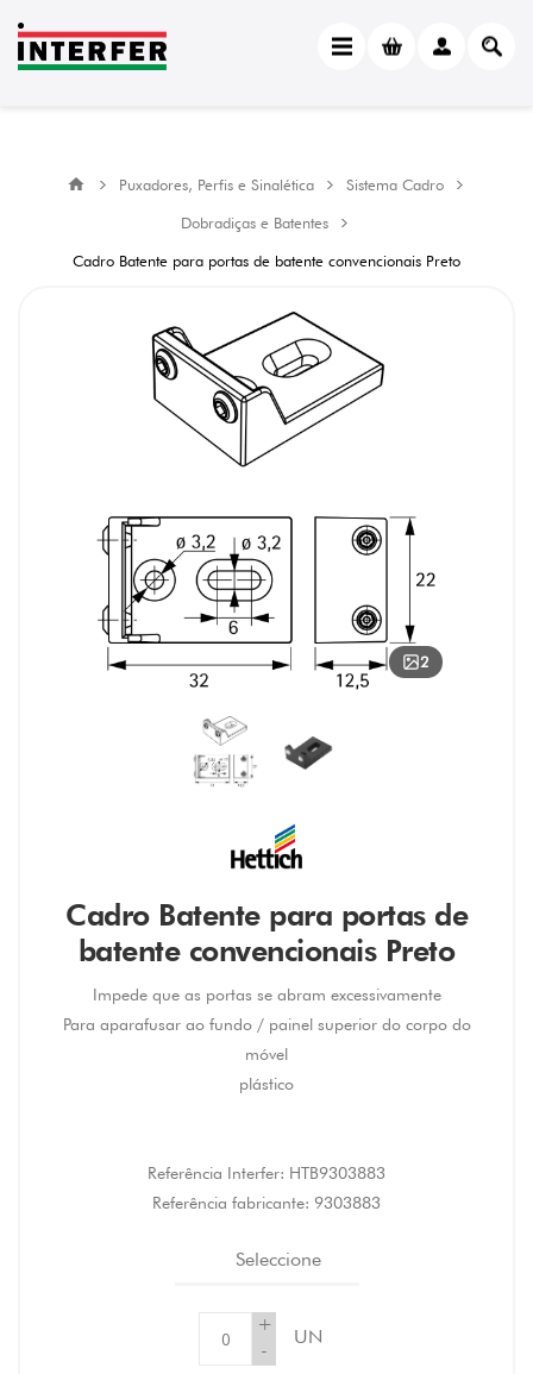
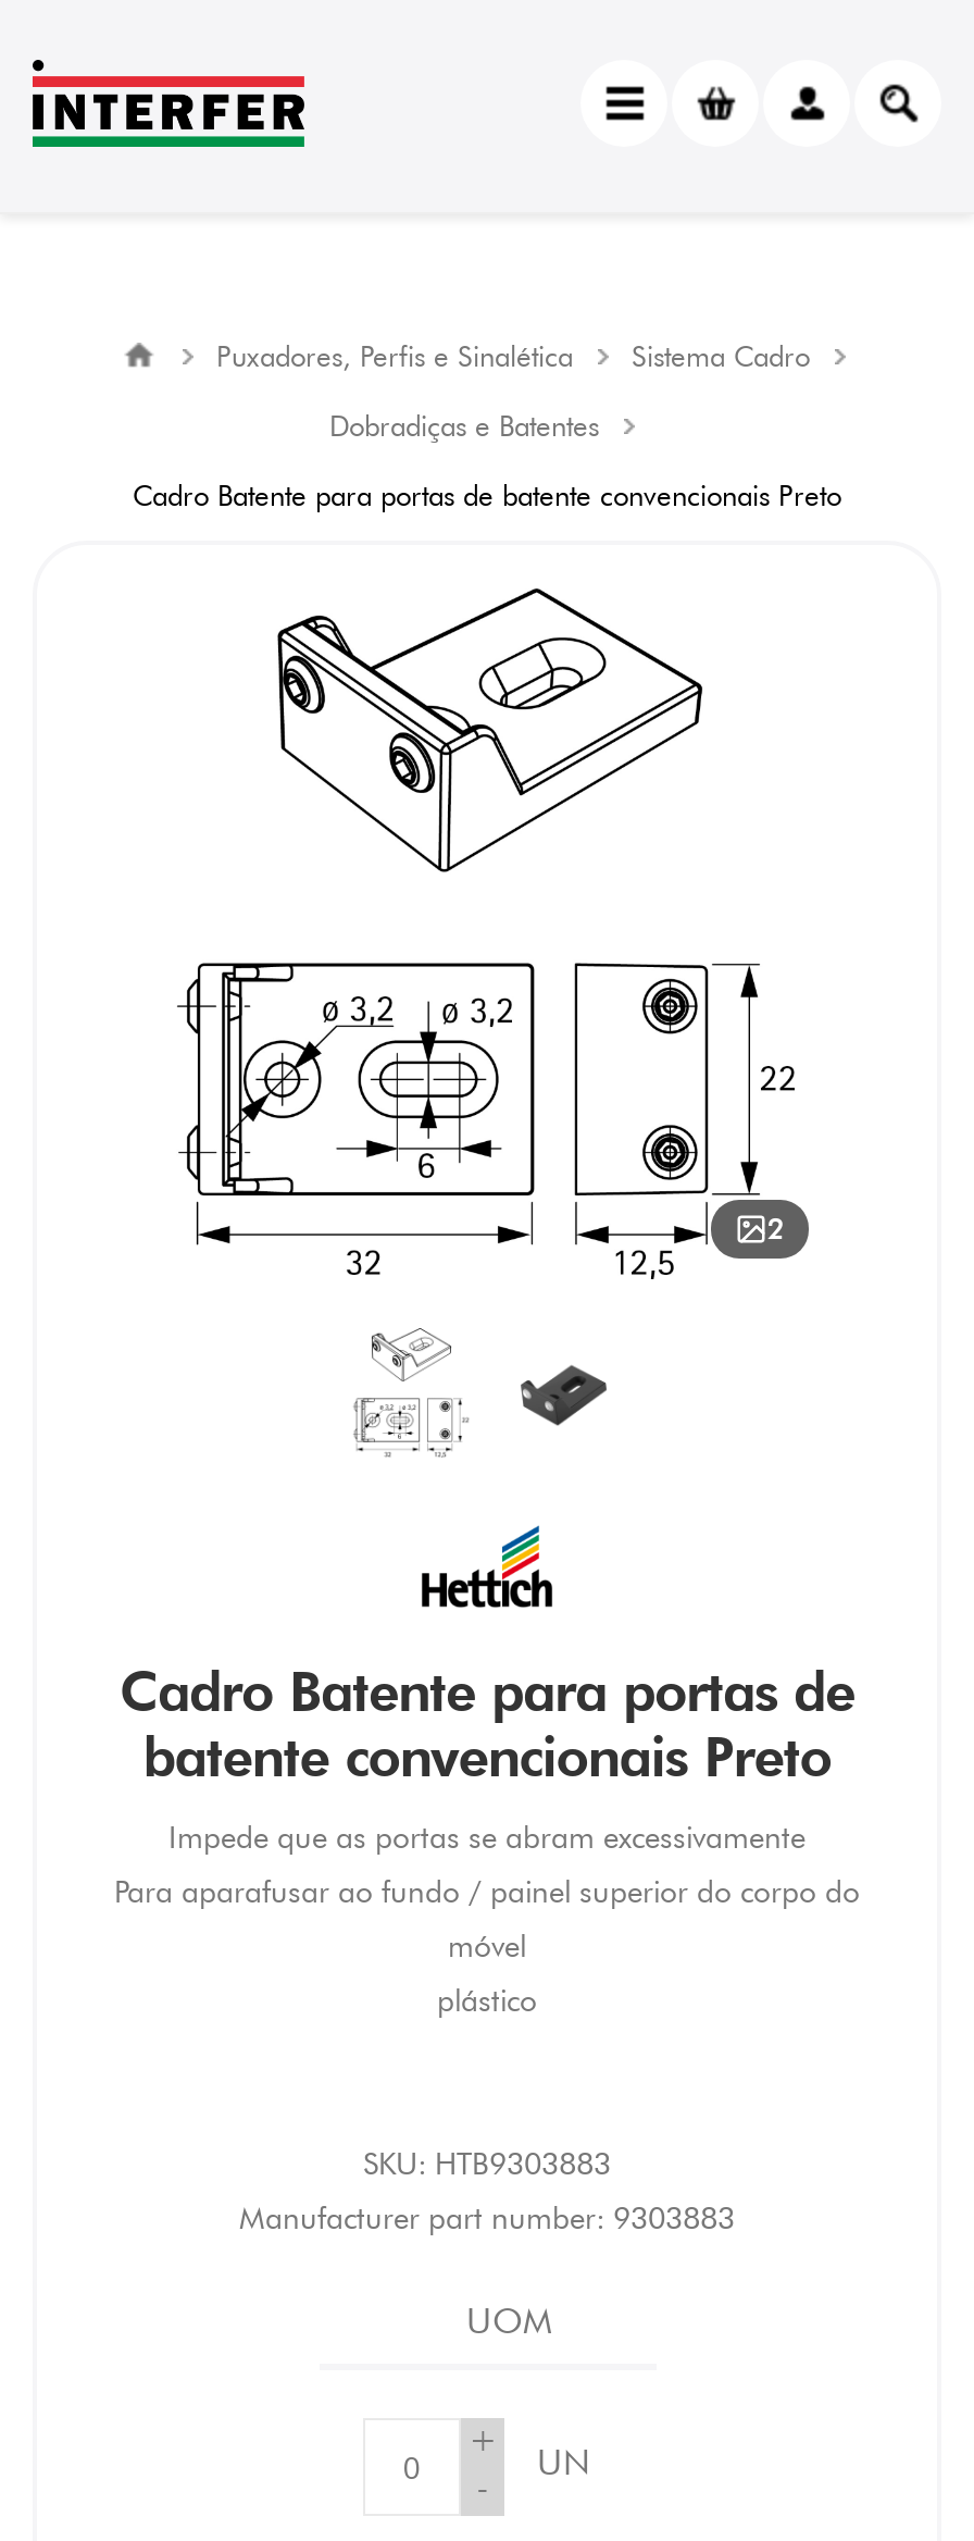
- Referência Interfer: HTB9303883
+ SKU: HTB9303883

- Referência fabricante: 9303883
+ Manufacturer part number: 9303883

- Seleccione
+ UOM
